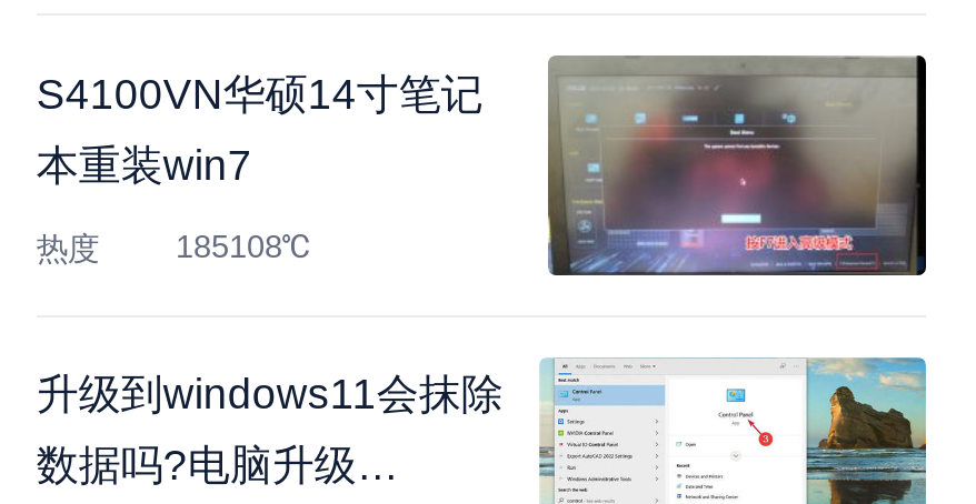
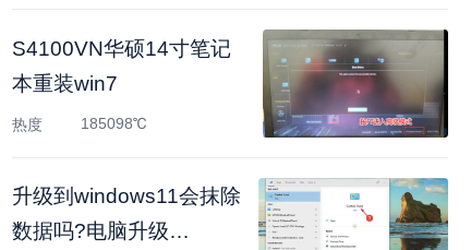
- 185108℃
+ 185098℃
